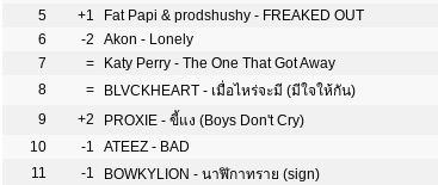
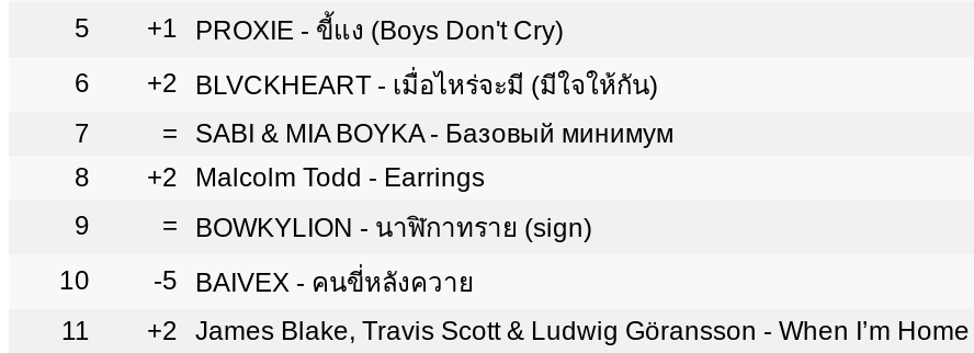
- +1 Fat Papi & prodshushy - FREAKED OUT
+ +1 PROXIE - ขี้แง (Boys Don't Cry)

- -2 Akon - Lonely
+ +2 BLVCKHEART - เมื่อไหร่จะมี (มีใจให้กัน)

- = Katy Perry - The One That Got Away
+ = SABI & MIA BOYKA - Базовый минимум

- = BLVCKHEART - เมื่อไหร่จะมี (มีใจให้กัน)
+ +2 Malcolm Todd - Earrings

- +2 PROXIE - ขี้แง (Boys Don't Cry)
+ = BOWKYLION - นาฬิกาทราย (sign)

- -1 ATEEZ - BAD
+ -5 BAIVEX - คนขี่หลังควาย

- -1 BOWKYLION - นาฬิกาทราย (sign)
+ +2 James Blake, Travis Scott & Ludwig Göransson - When I’m Home
